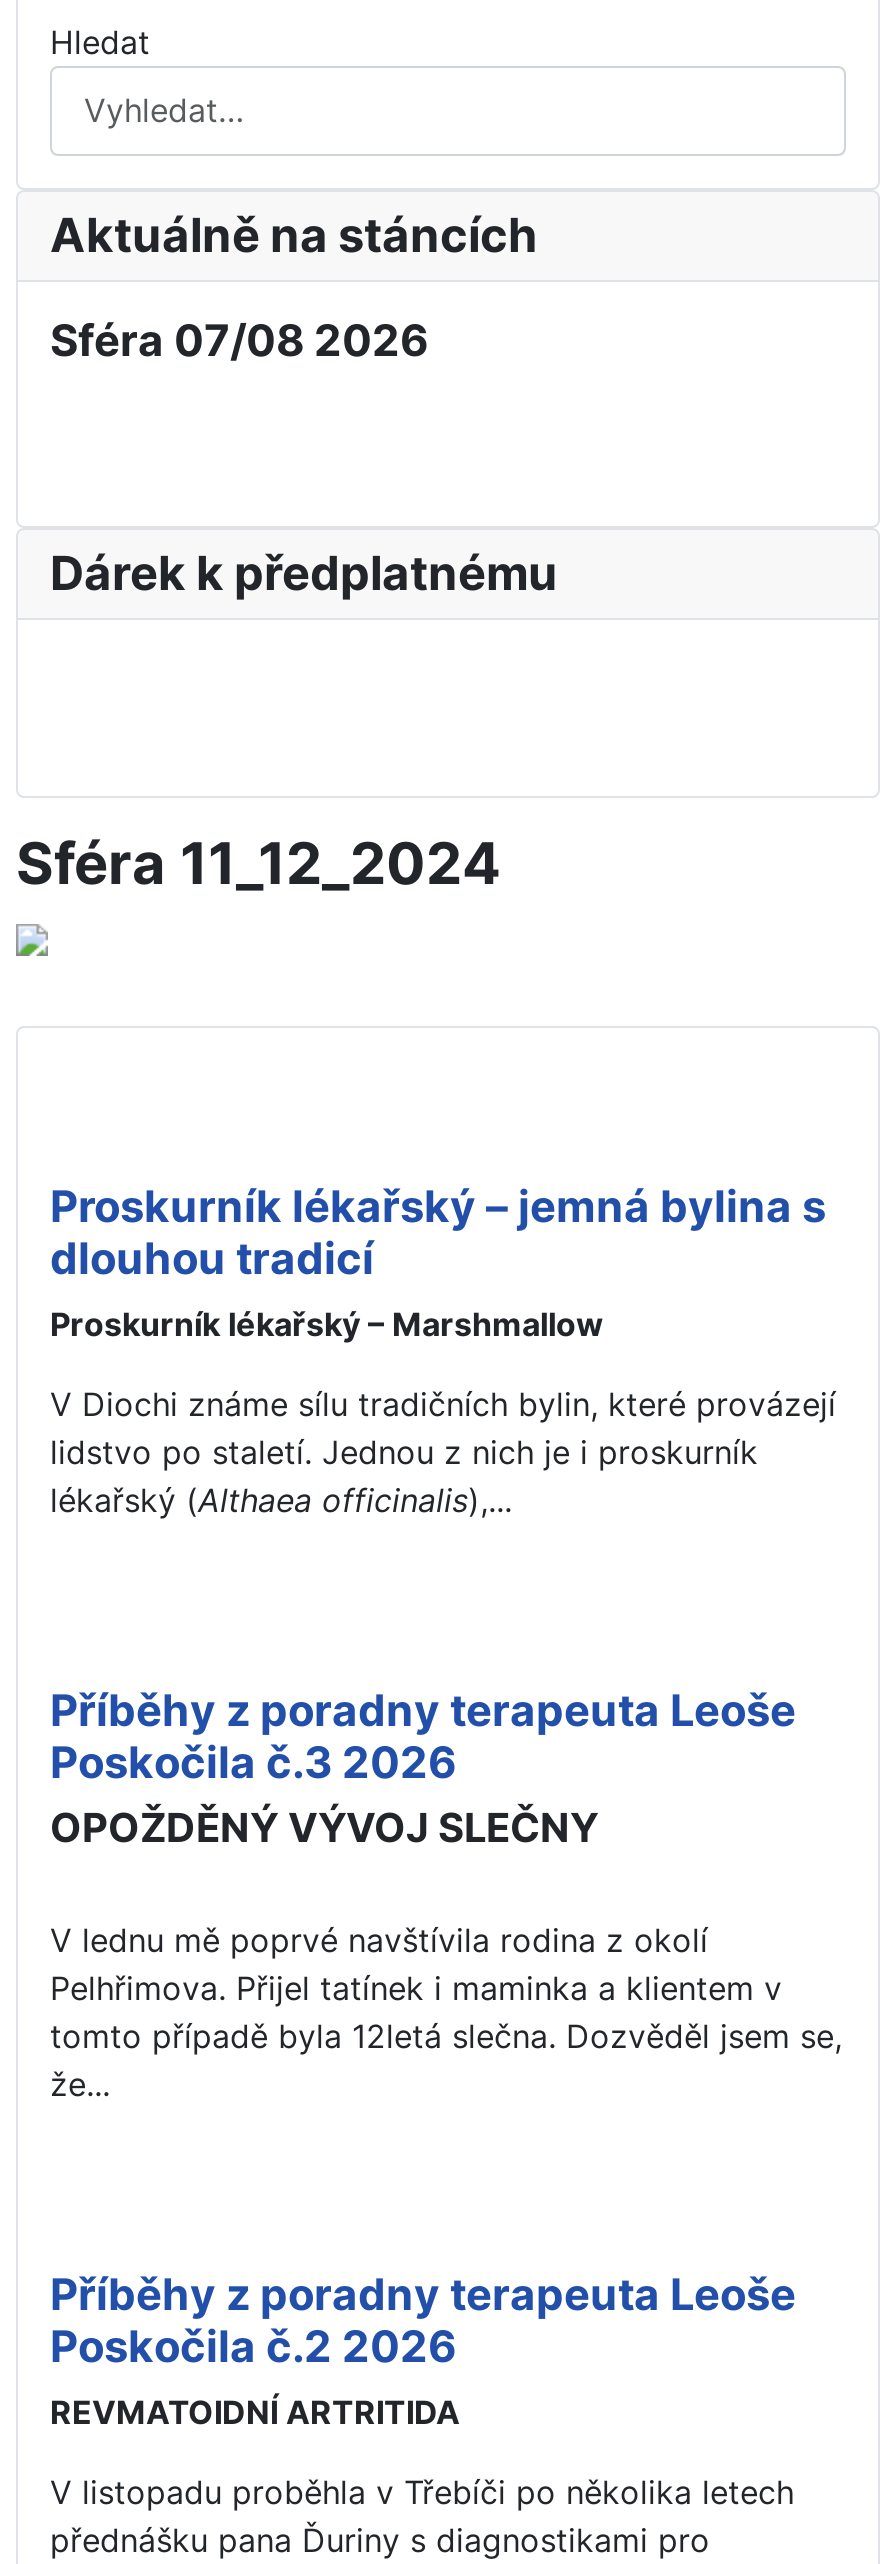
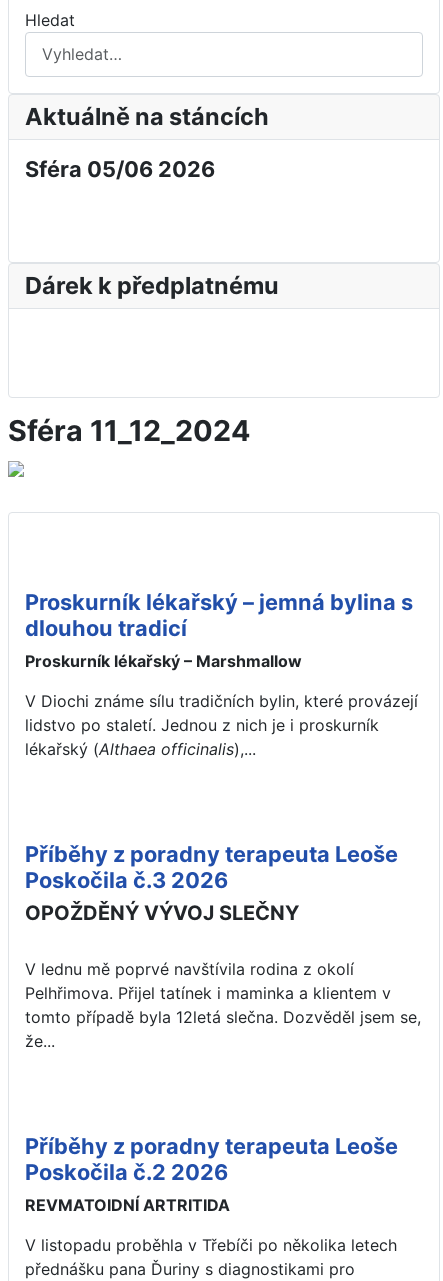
- Sféra 07/08 2026
+ Sféra 05/06 2026
